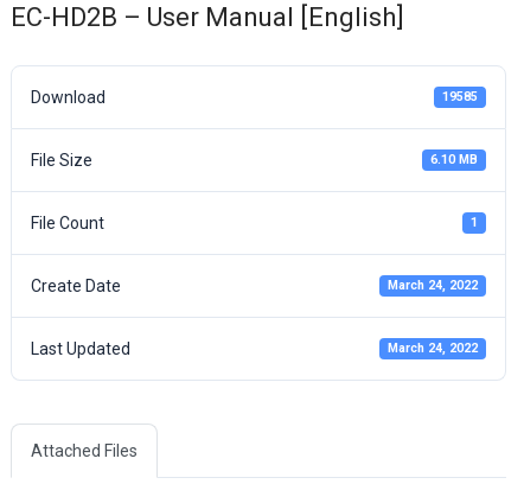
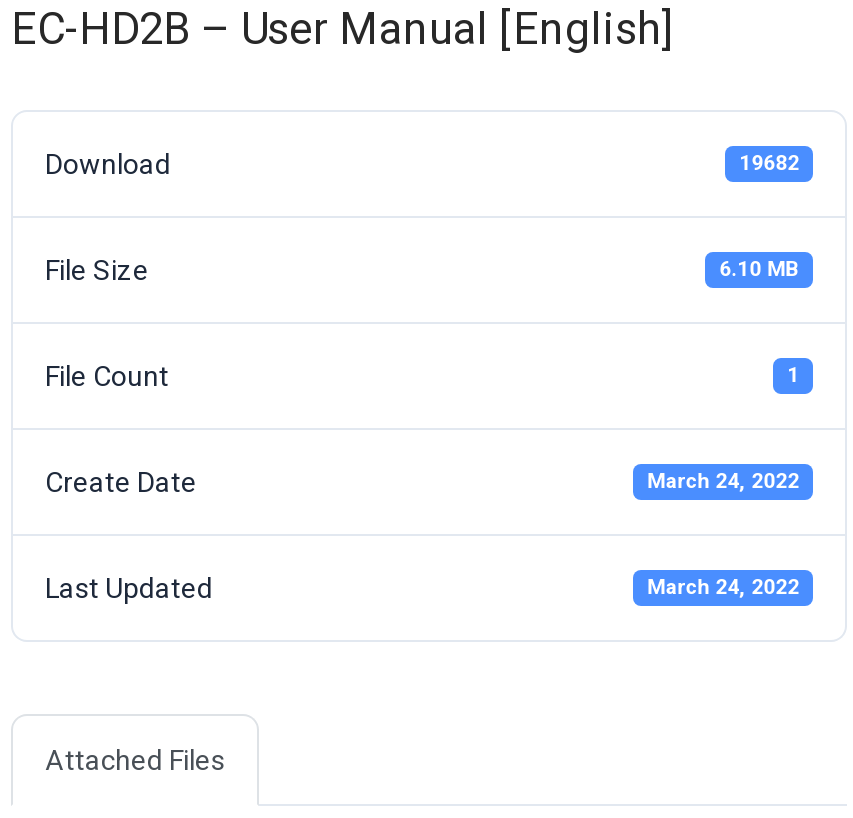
- 19585
+ 19682
